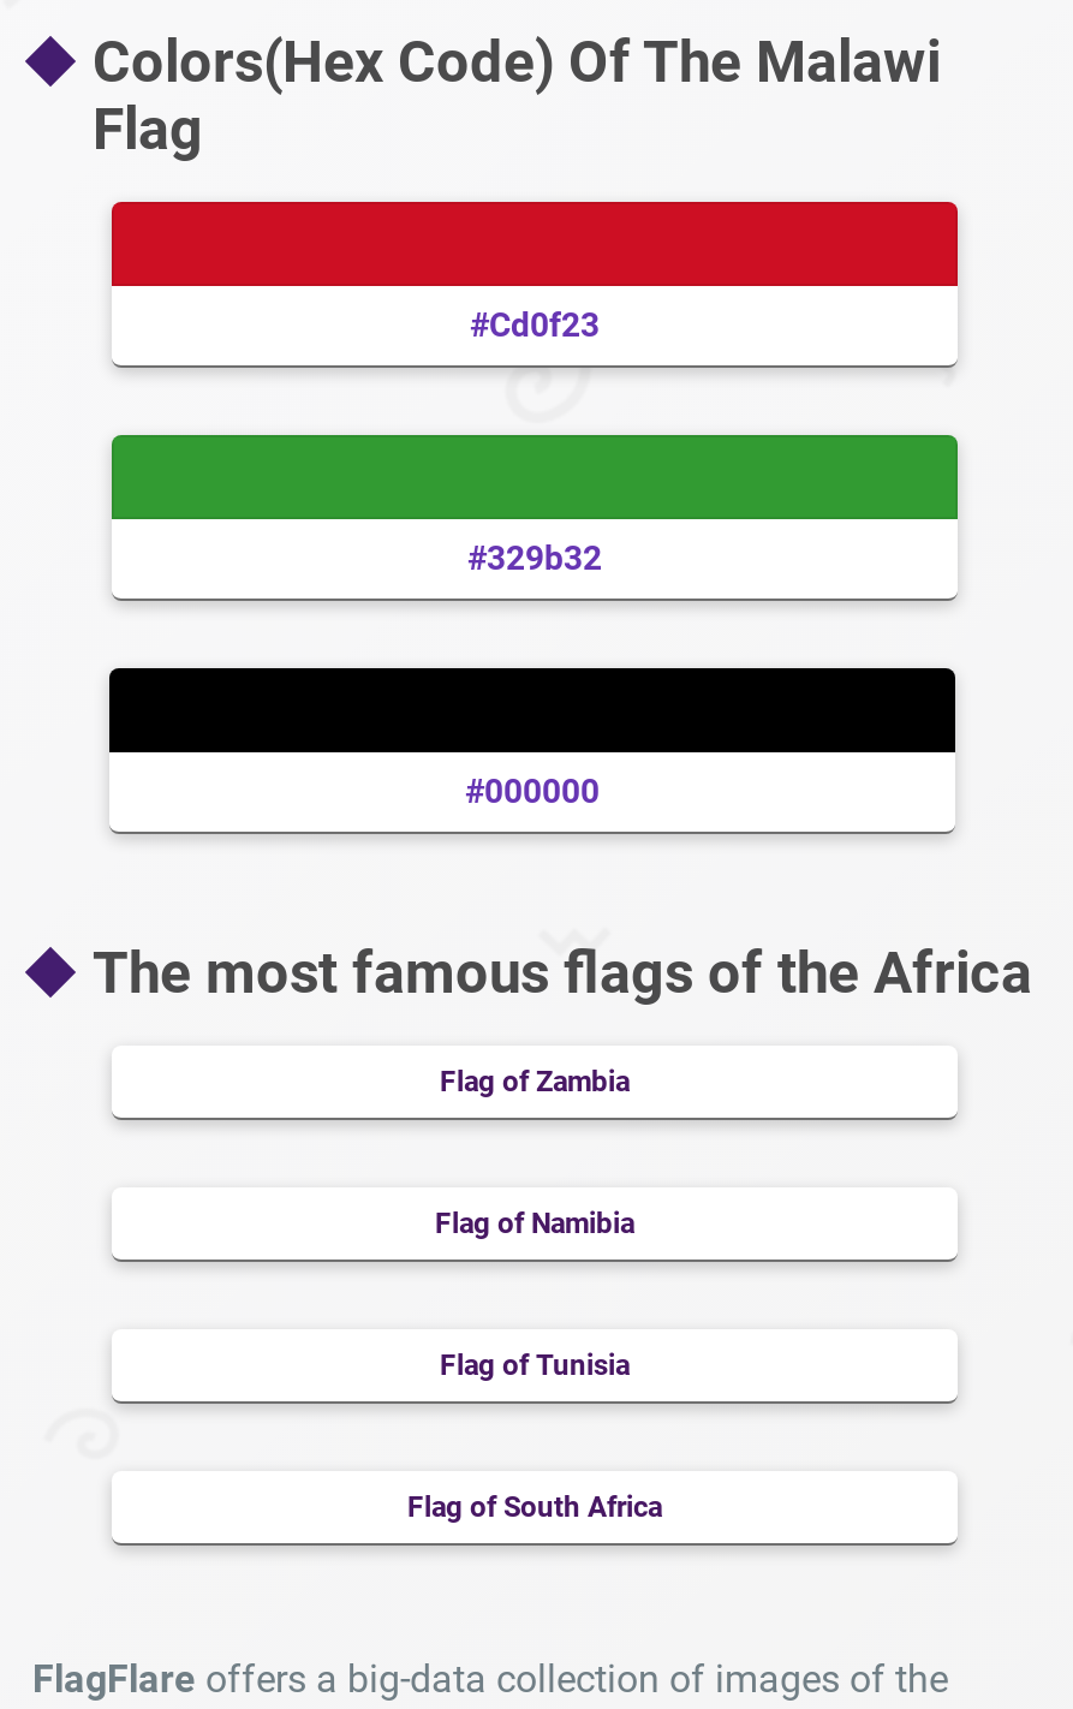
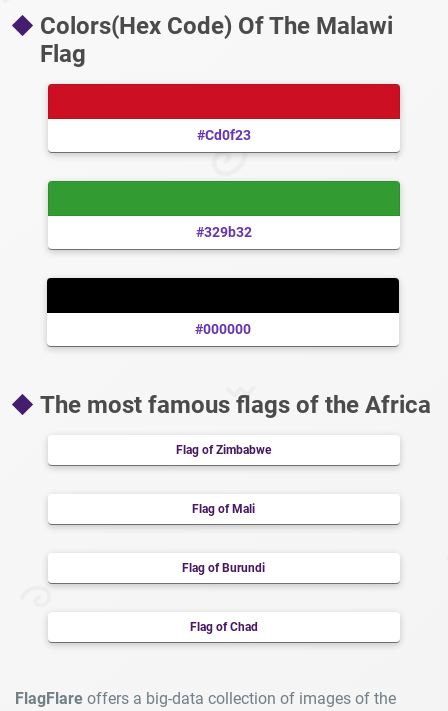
- Flag of Zambia
+ Flag of Zimbabwe

- Flag of Namibia
+ Flag of Mali

- Flag of Tunisia
+ Flag of Burundi

- Flag of South Africa
+ Flag of Chad
